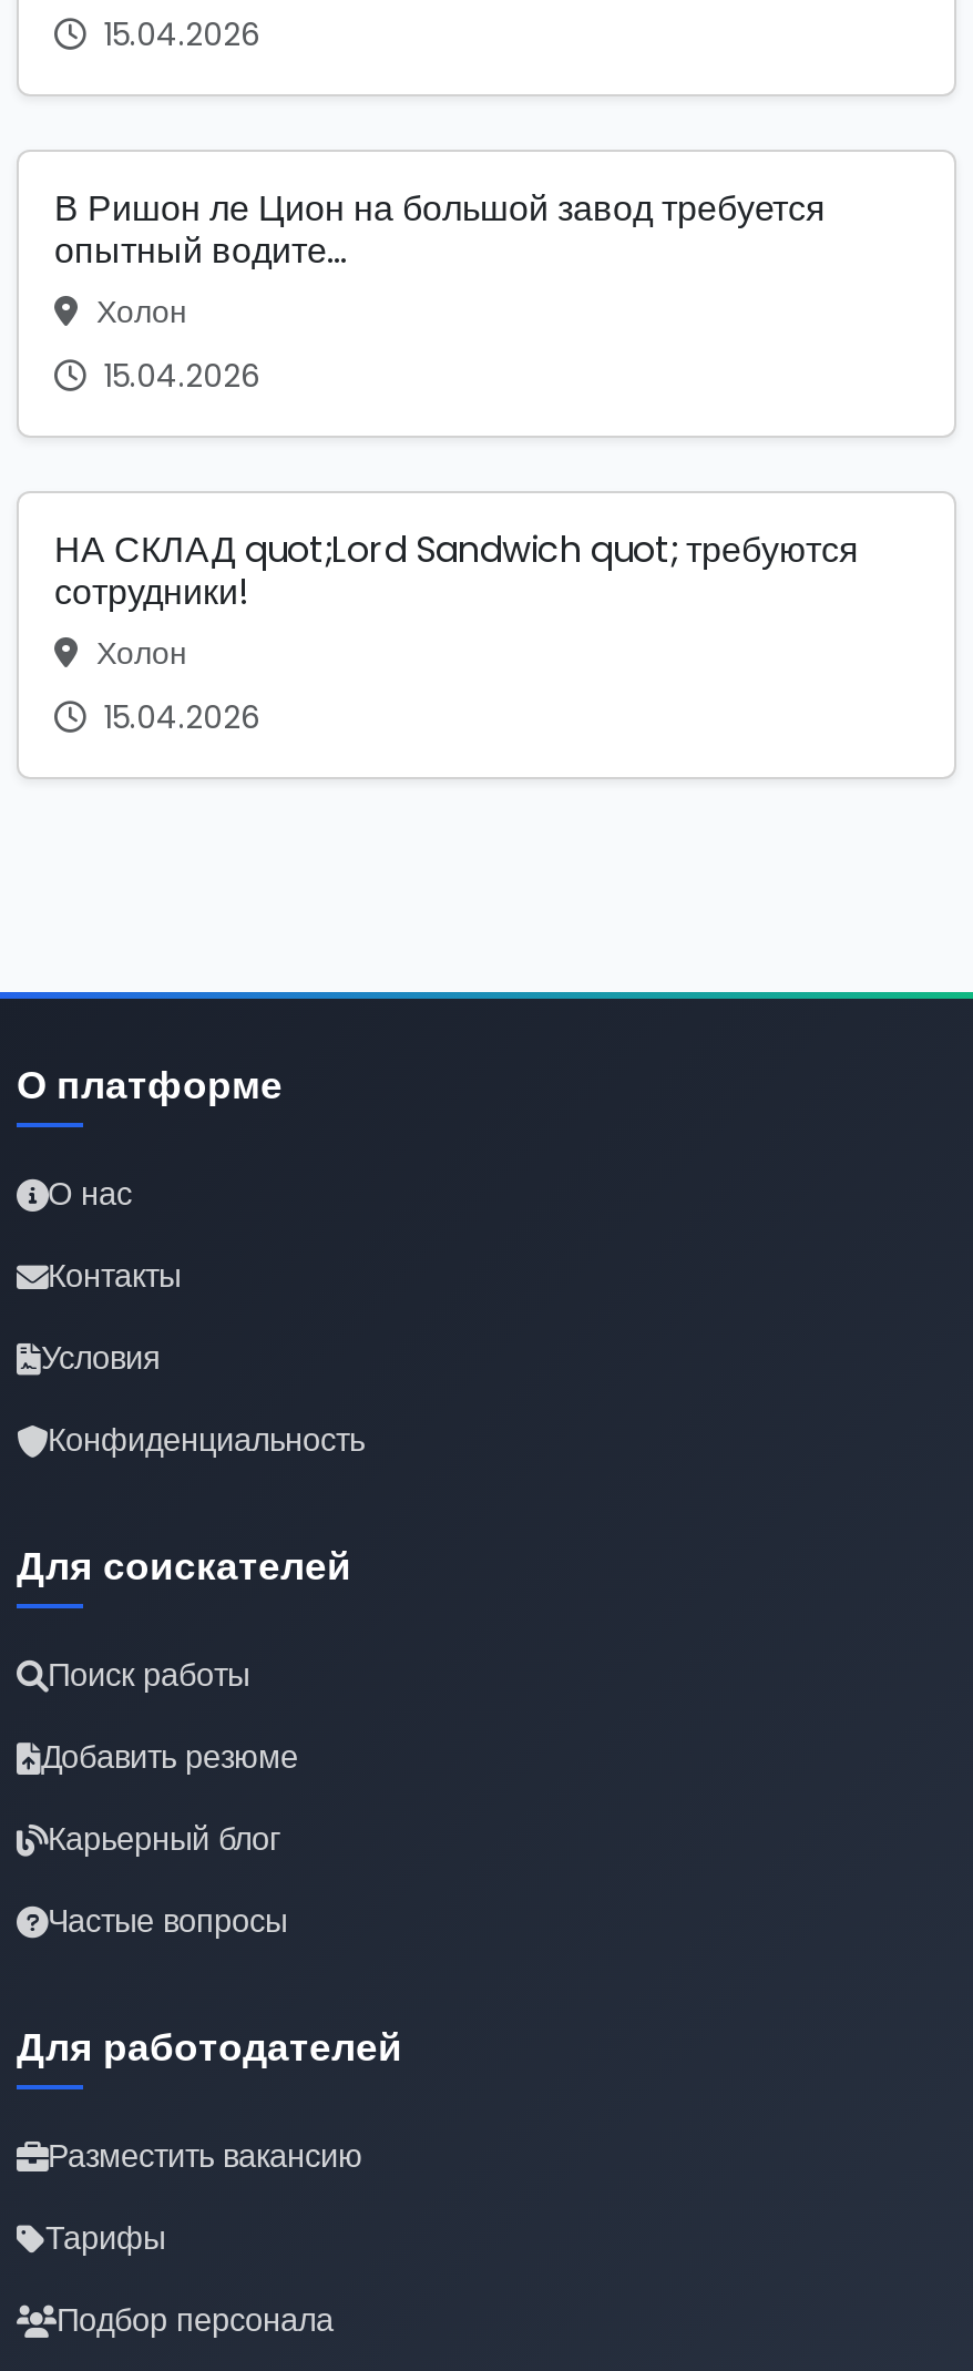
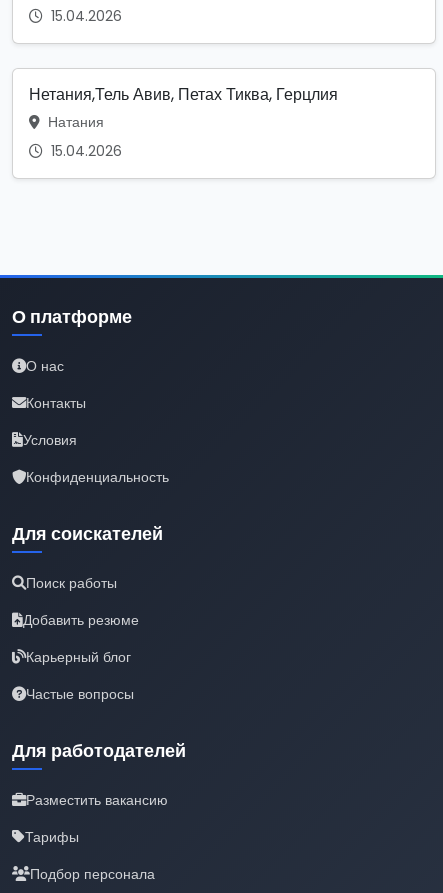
- В Ришон ле Цион на большой завод требуется
- опытный водите...
- Холон
- 15.04.2026
- НА СКЛАД quot;Lord Sandwich quot; требуются
- сотрудники!
- Холон
+ Нетания,Тель Авив, Петах Тиква, Герцлия
+ Натания
